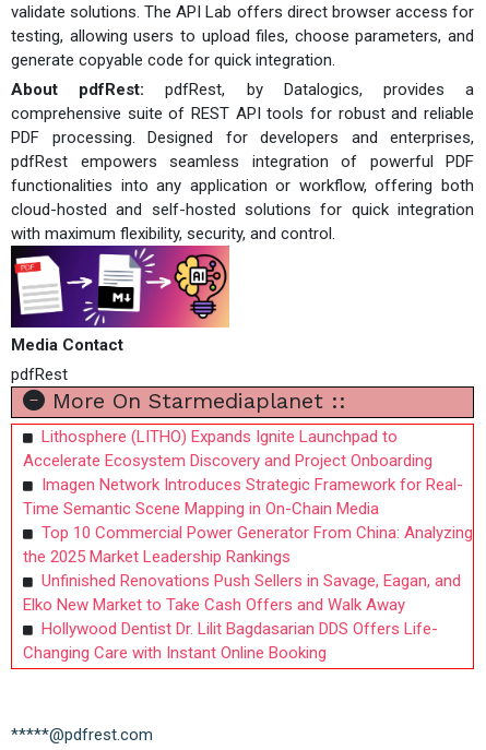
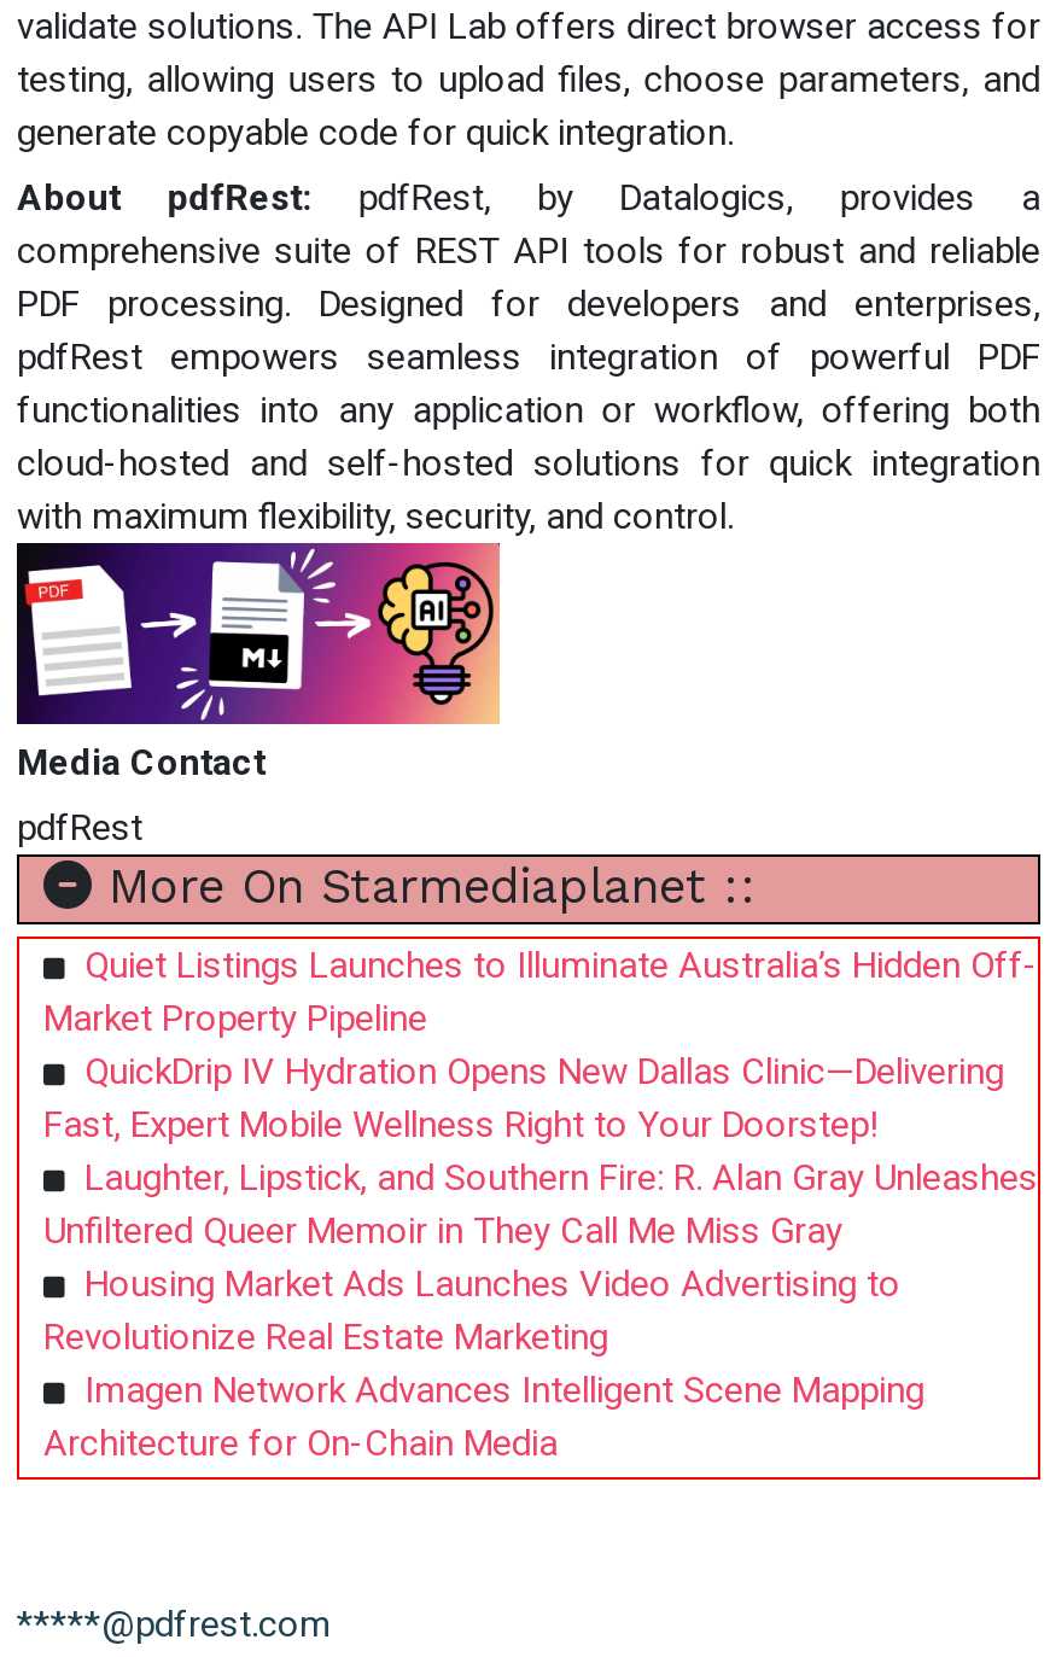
- Lithosphere (LITHO) Expands Ignite Launchpad to
- Accelerate Ecosystem Discovery and Project Onboarding
- Imagen Network Introduces Strategic Framework for Real-
- Time Semantic Scene Mapping in On-Chain Media
- Top 10 Commercial Power Generator From China: Analyzing
- the 2025 Market Leadership Rankings
- Unfinished Renovations Push Sellers in Savage, Eagan, and
- Elko New Market to Take Cash Offers and Walk Away
- Hollywood Dentist Dr. Lilit Bagdasarian DDS Offers Life-
- Changing Care with Instant Online Booking
+ Quiet Listings Launches to Illuminate Australia’s Hidden Off-
+ Market Property Pipeline
+ QuickDrip IV Hydration Opens New Dallas Clinic—Delivering
+ Fast, Expert Mobile Wellness Right to Your Doorstep!
+ Laughter, Lipstick, and Southern Fire: R. Alan Gray Unleashes
+ Unfiltered Queer Memoir in They Call Me Miss Gray
+ Housing Market Ads Launches Video Advertising to
+ Revolutionize Real Estate Marketing
+ Imagen Network Advances Intelligent Scene Mapping
+ Architecture for On-Chain Media
